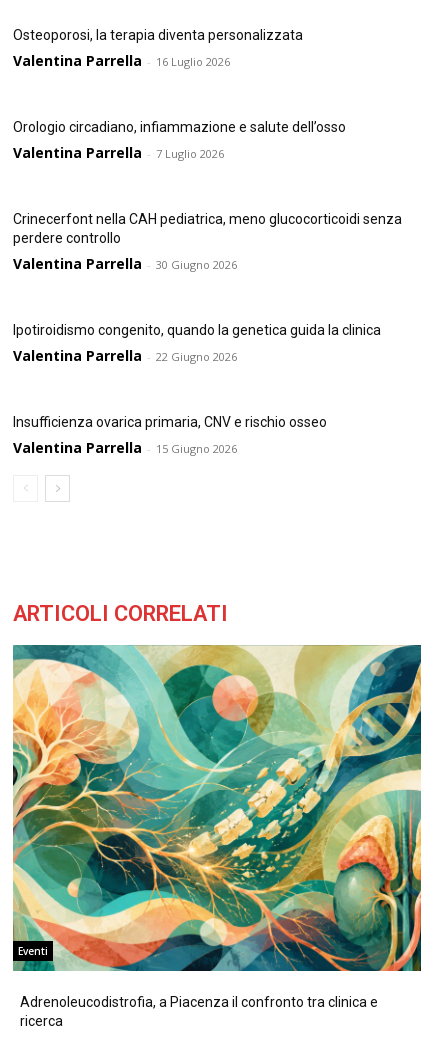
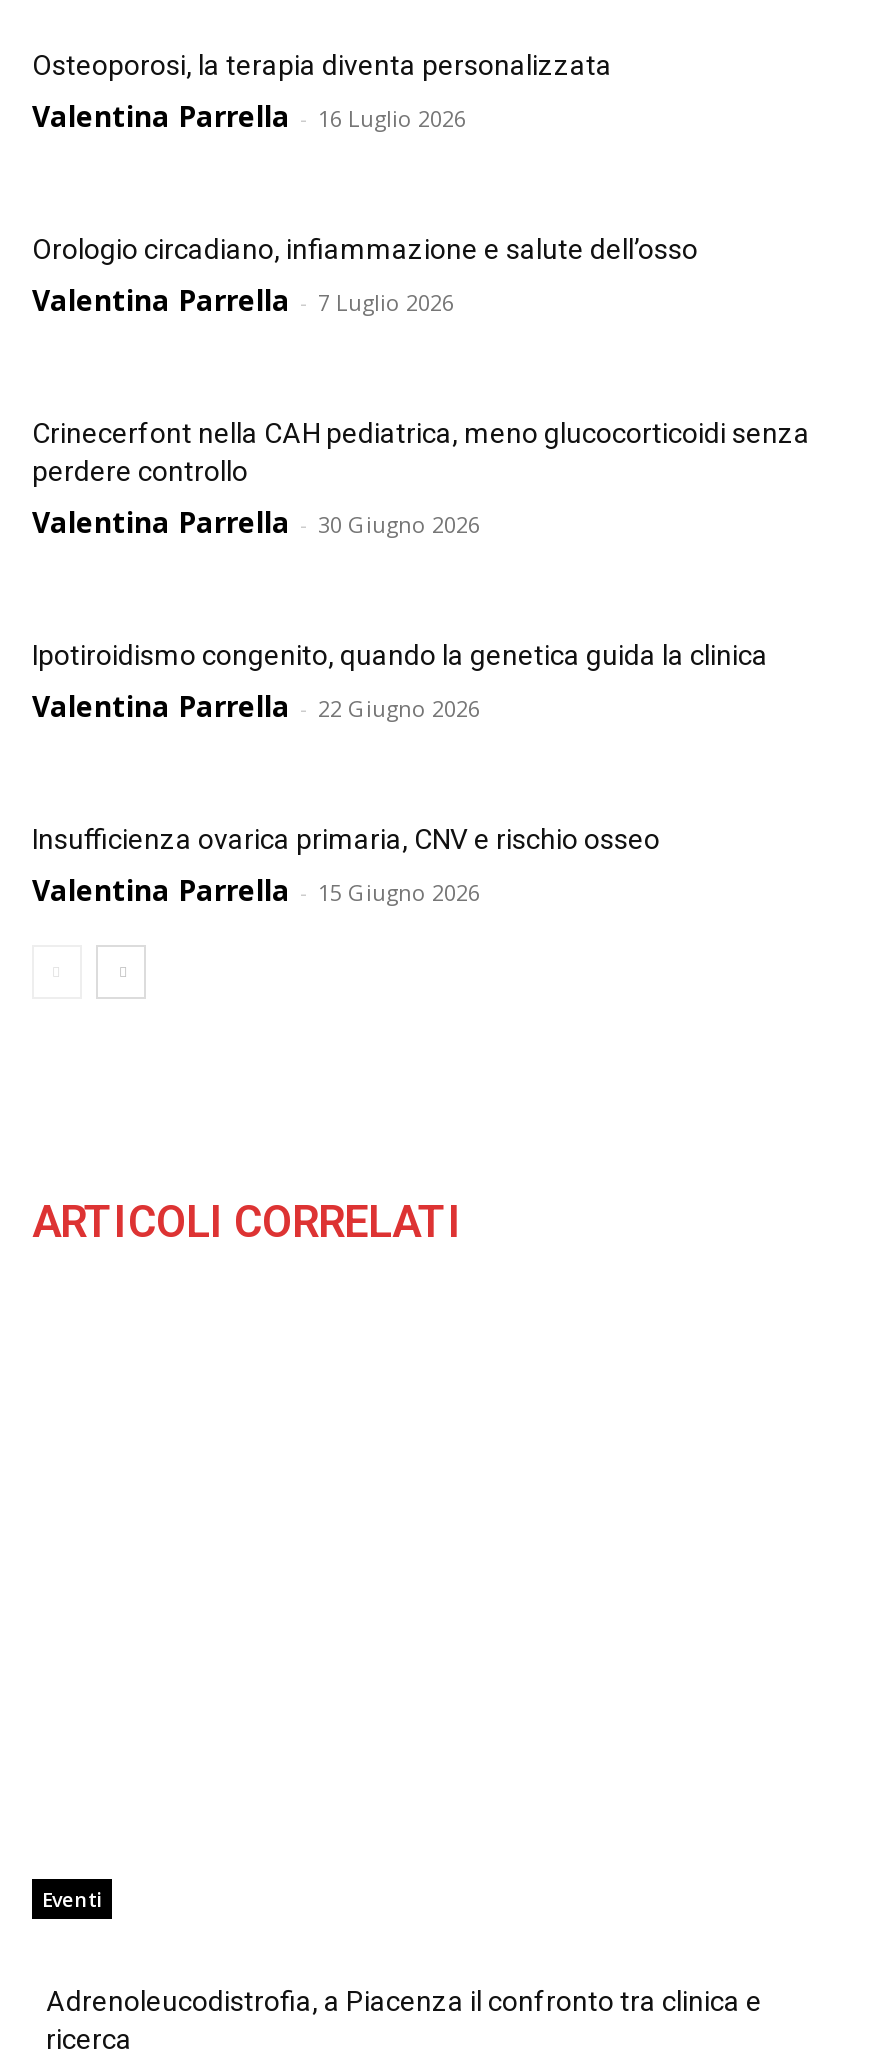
- [image]
